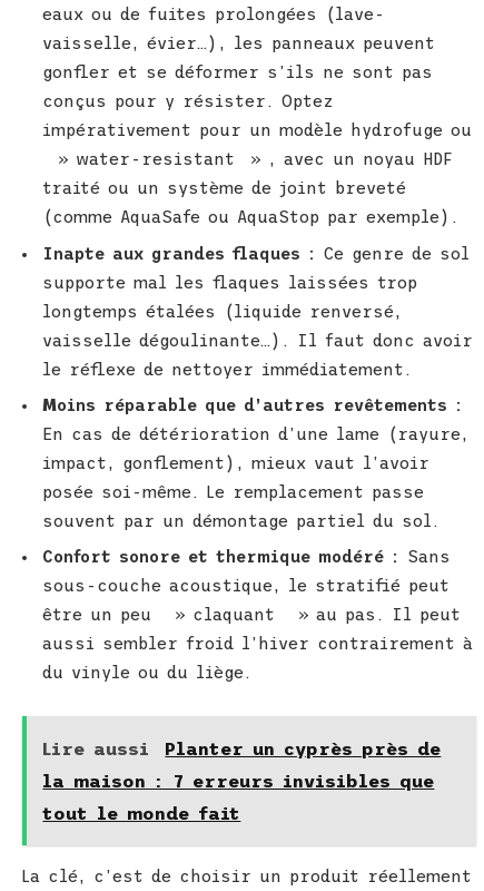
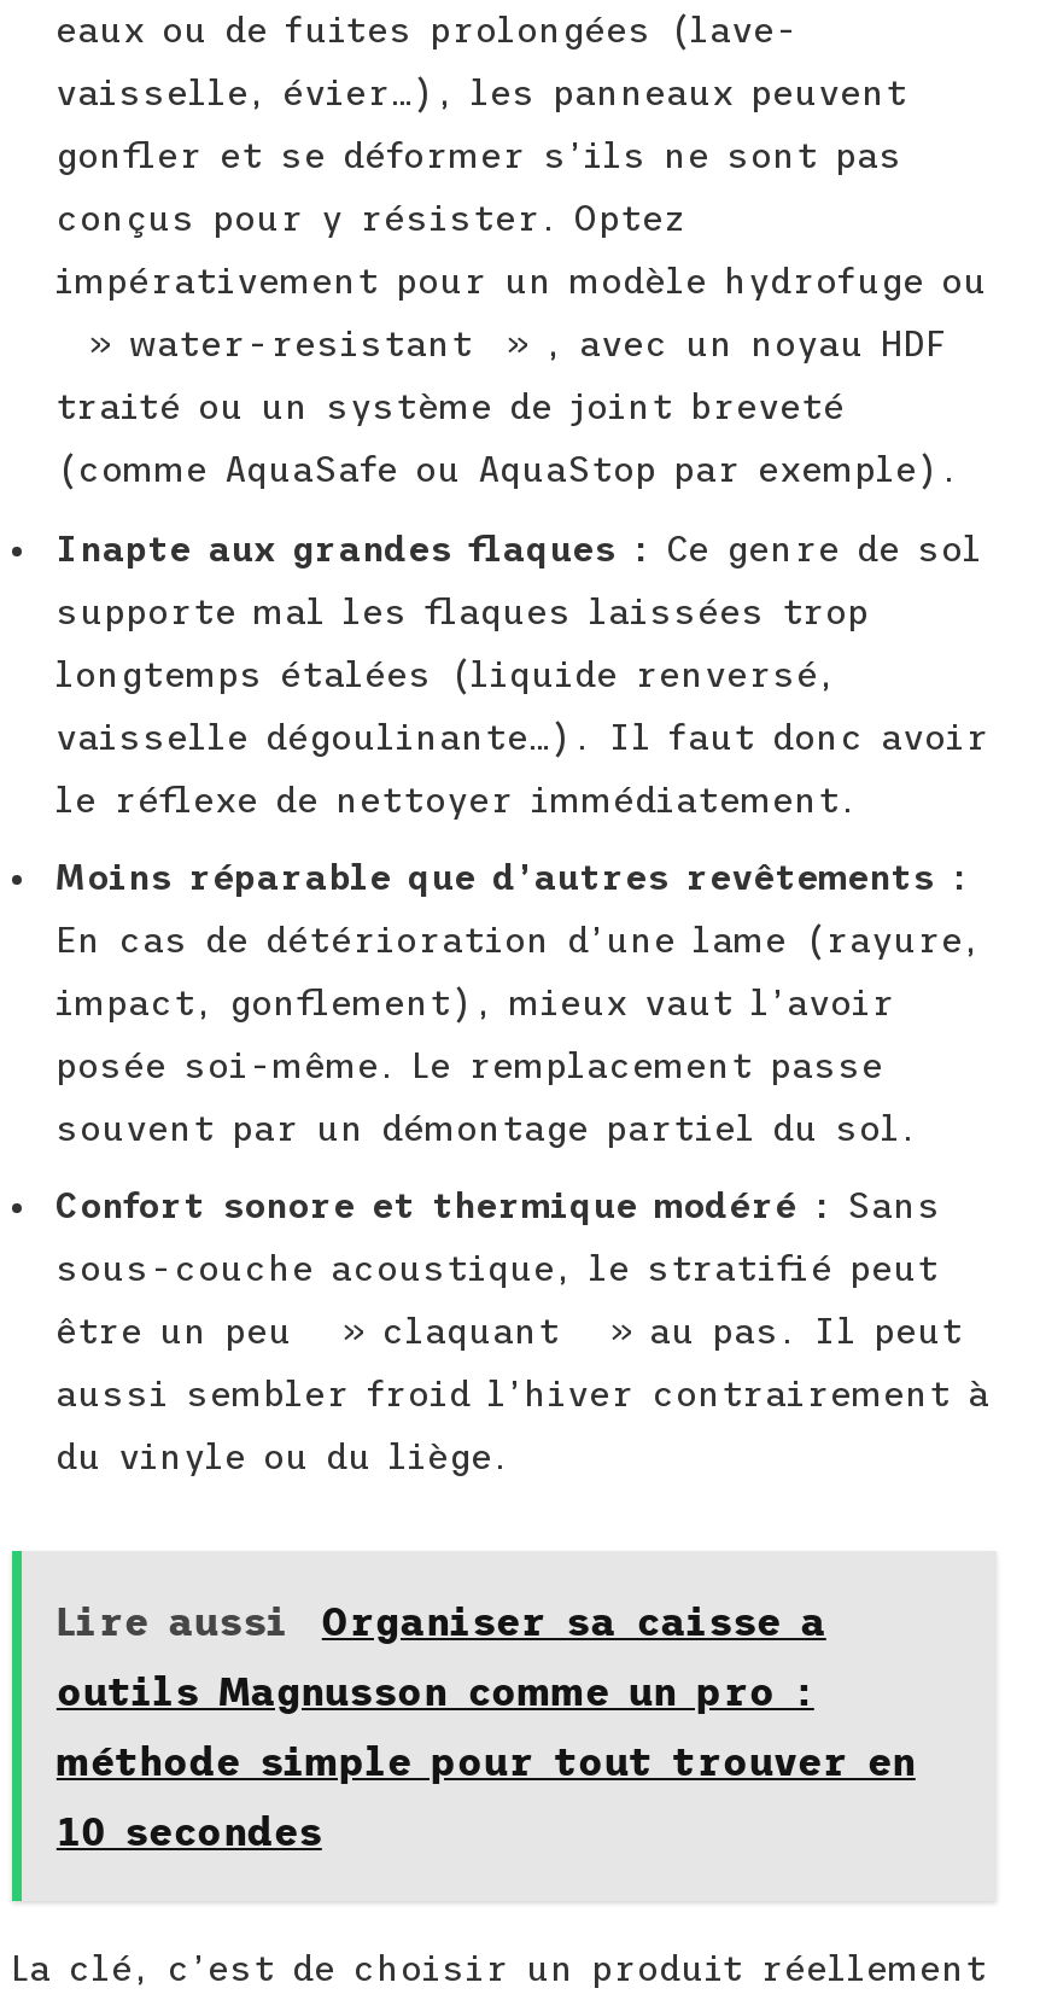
- Planter un cyprès près de
- la maison : 7 erreurs invisibles que
- tout le monde fait
+ Organiser sa caisse a
+ outils Magnusson comme un pro :
+ méthode simple pour tout trouver en
+ 10 secondes
